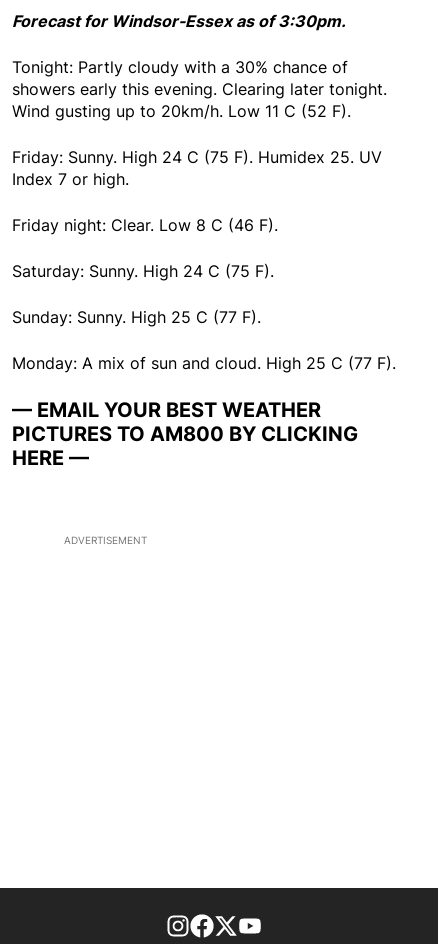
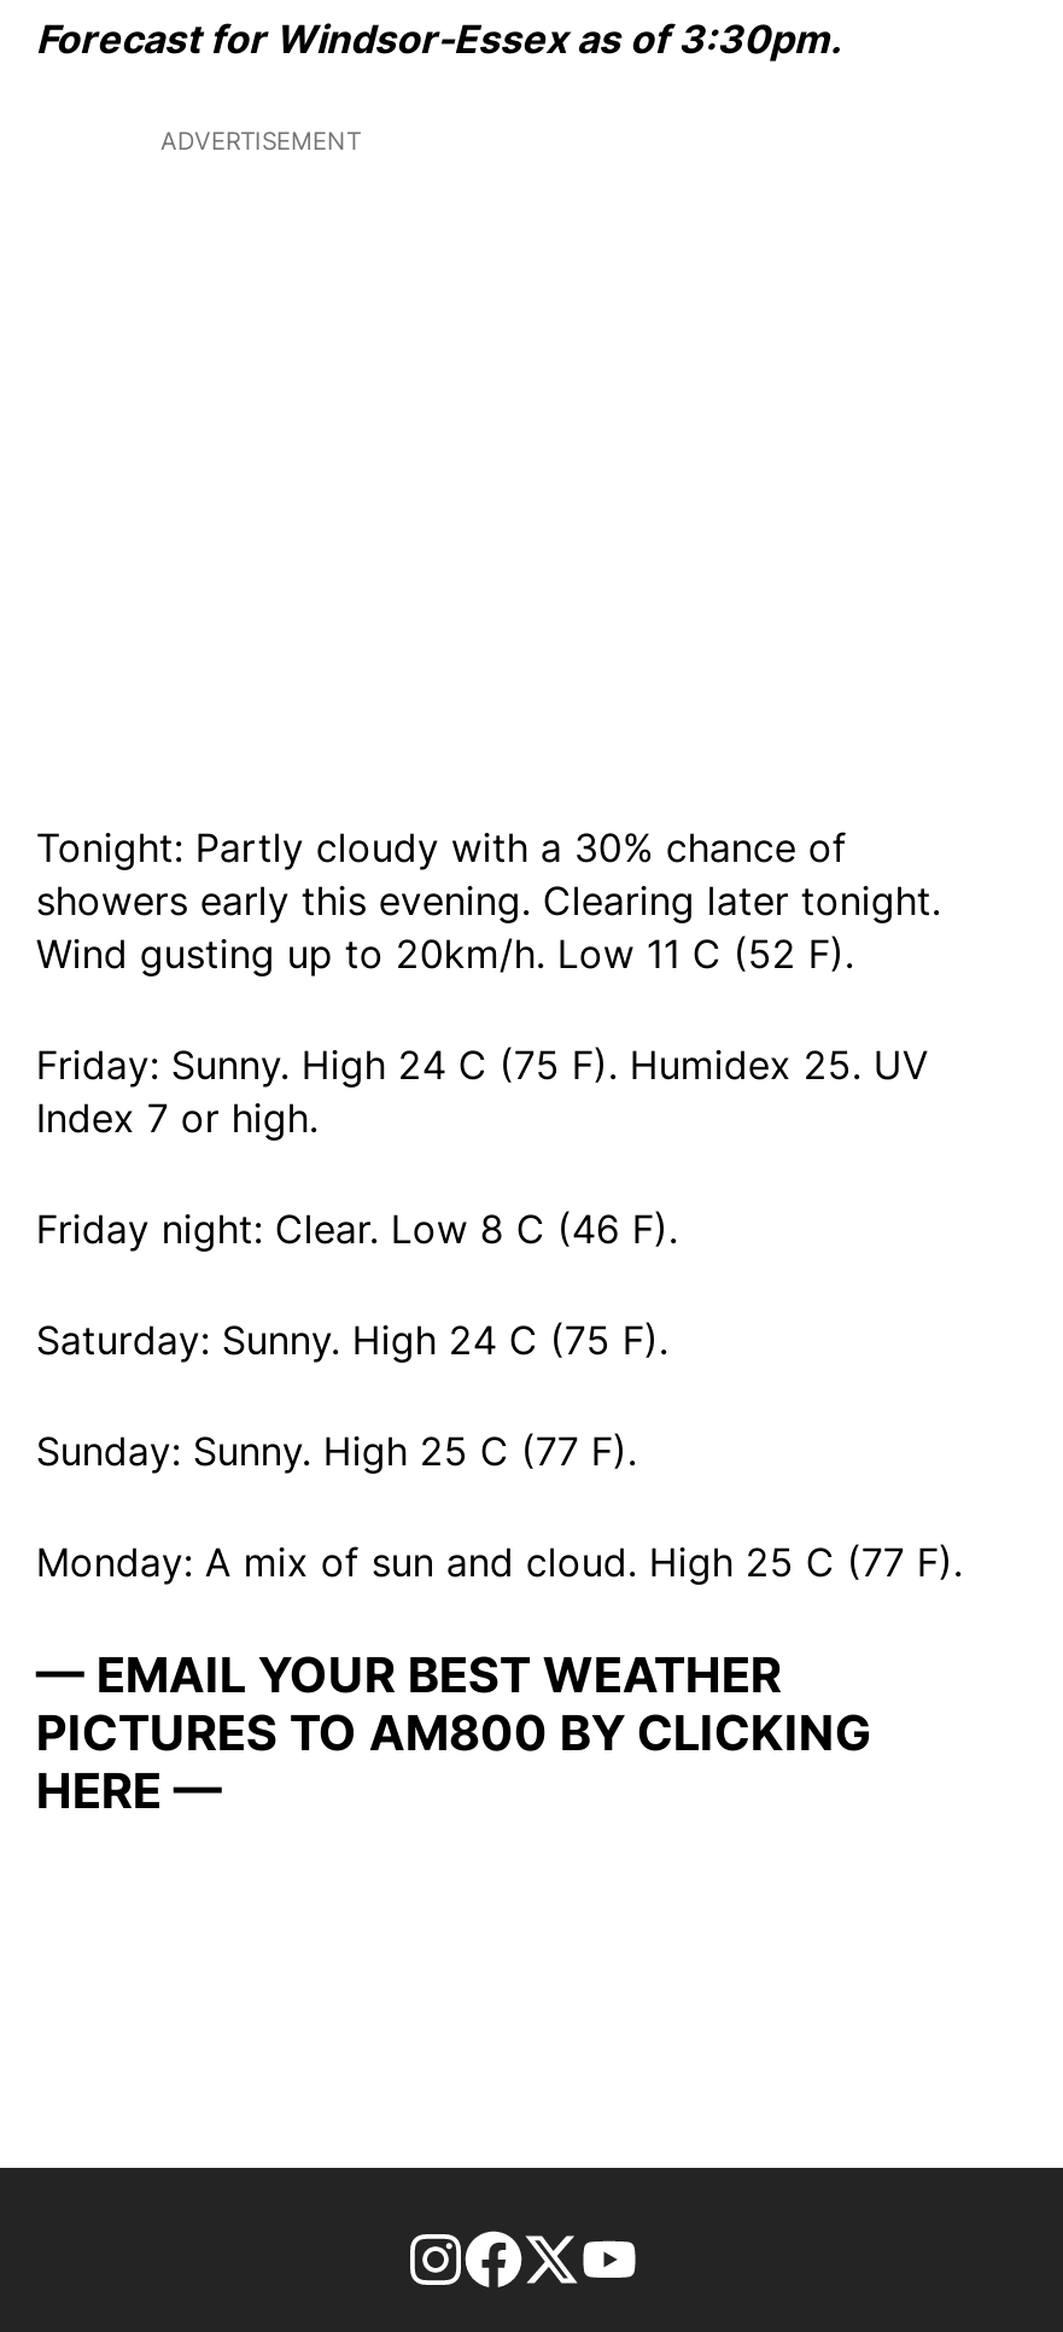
moved down: Tonight: Partly cloudy with a 30% chance of | showers early this evening. Clearing later tonight. | Wind gusting up to 20km/h. Low 11 C (52 F). | ... | PICTURES TO AM800 BY CLICKING | HERE —

moved up: ADVERTISEMENT
